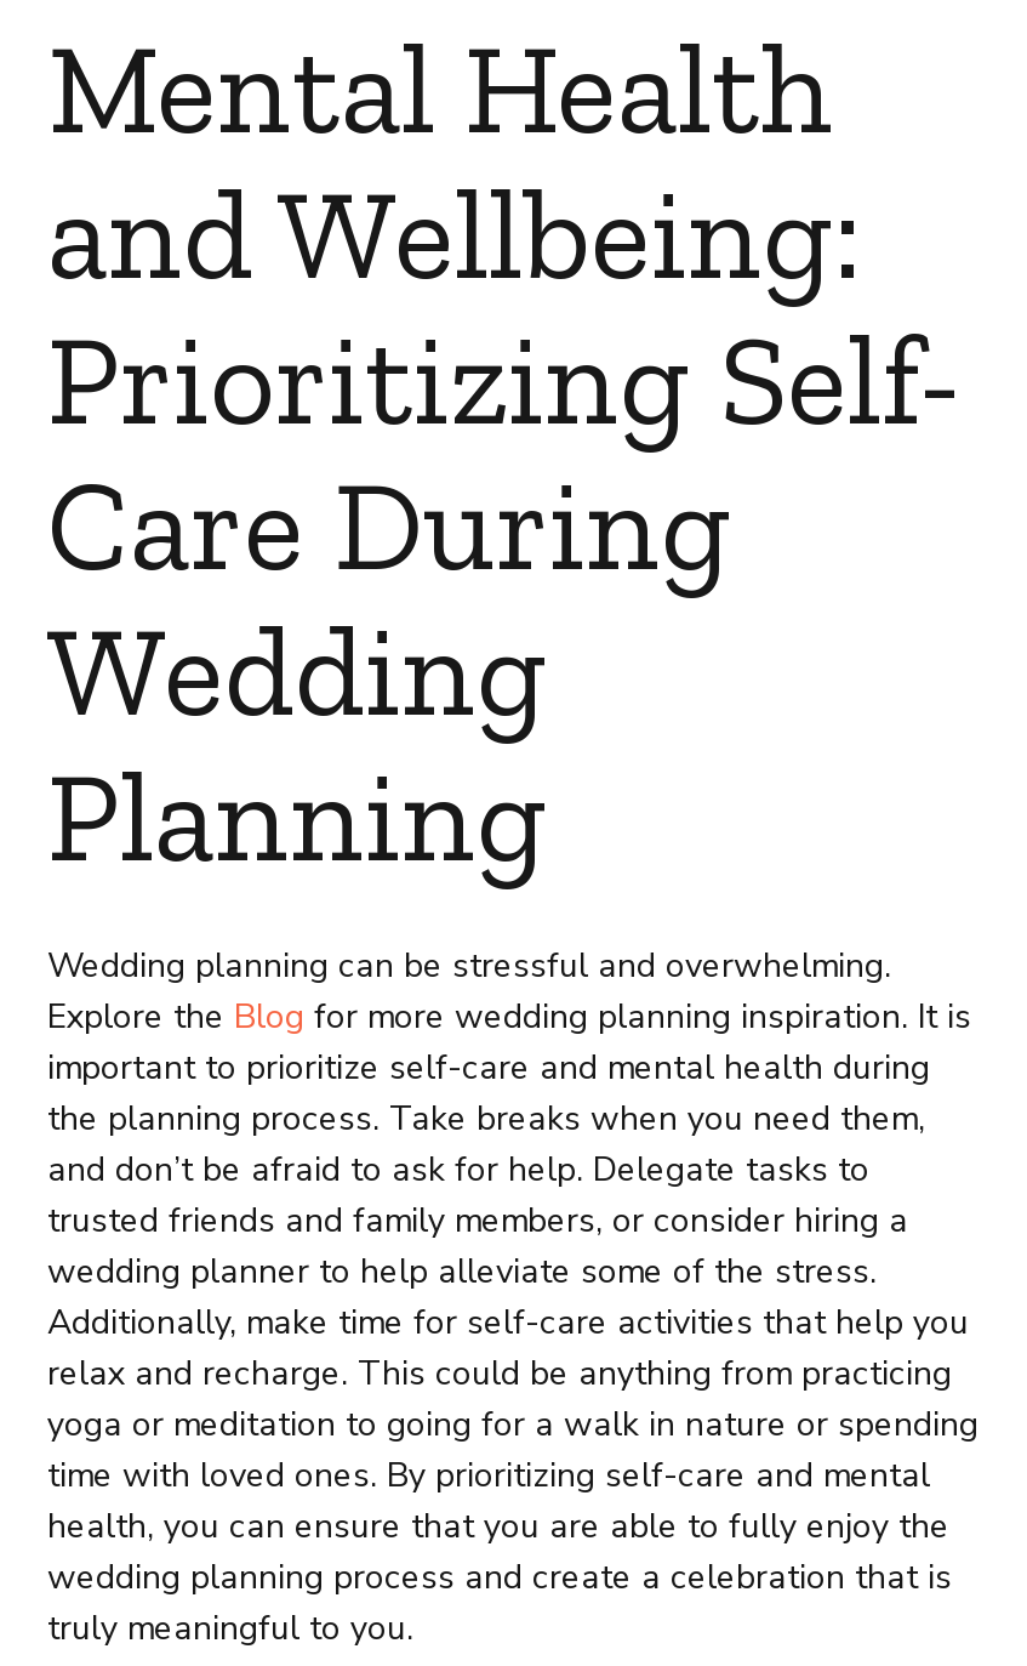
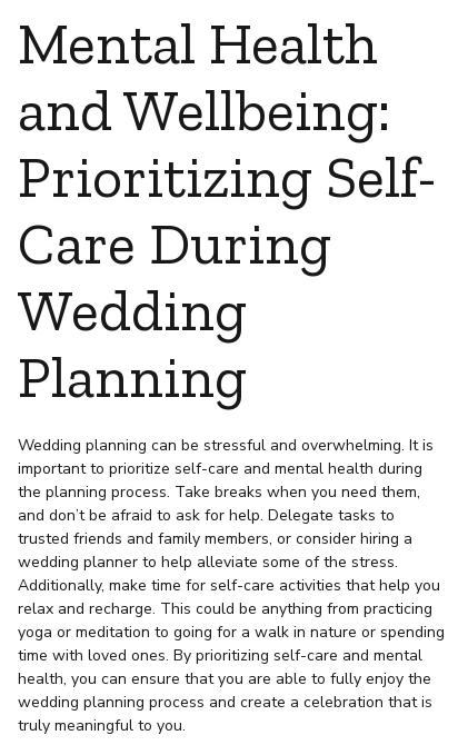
- Wedding planning can be stressful and overwhelming.
- Explore the Blog for more wedding planning inspiration. It is
+ Wedding planning can be stressful and overwhelming. It is
